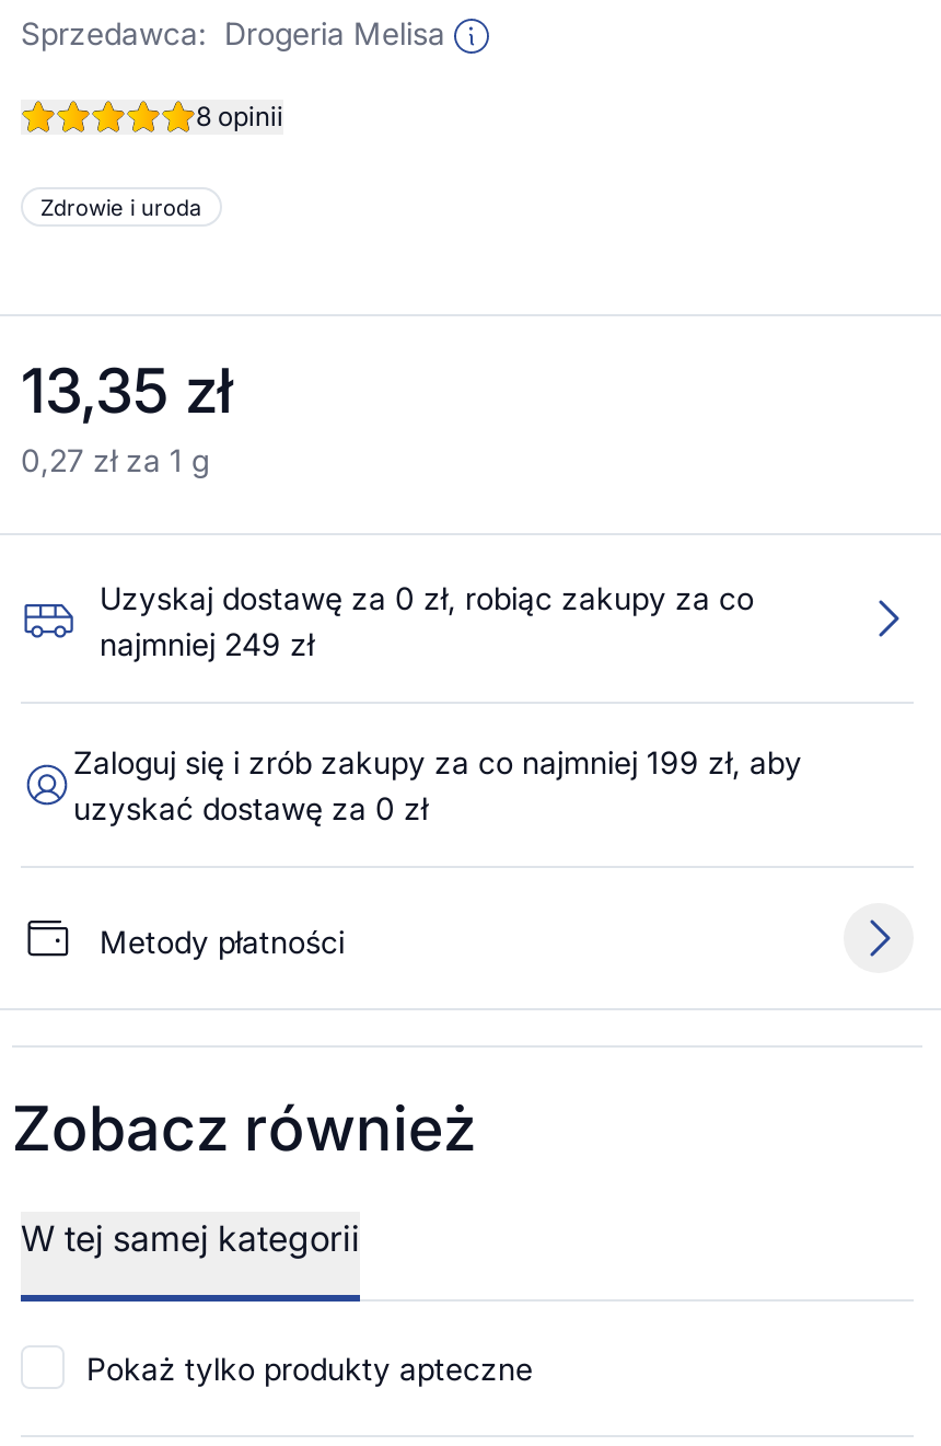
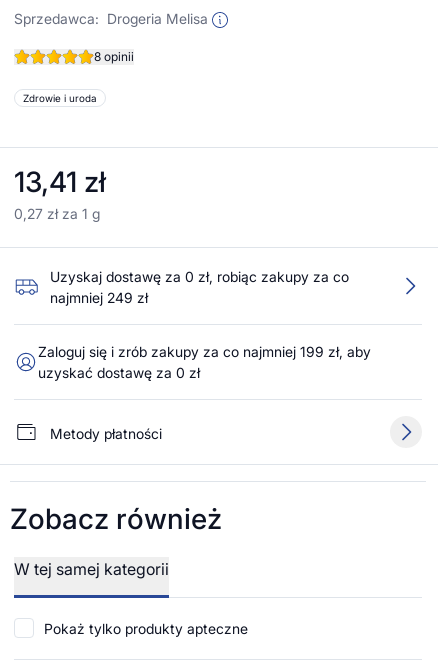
- 13,35 zł
+ 13,41 zł
